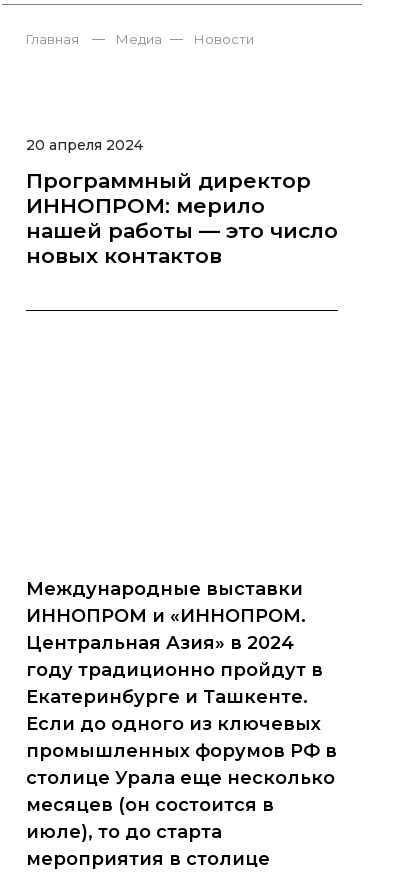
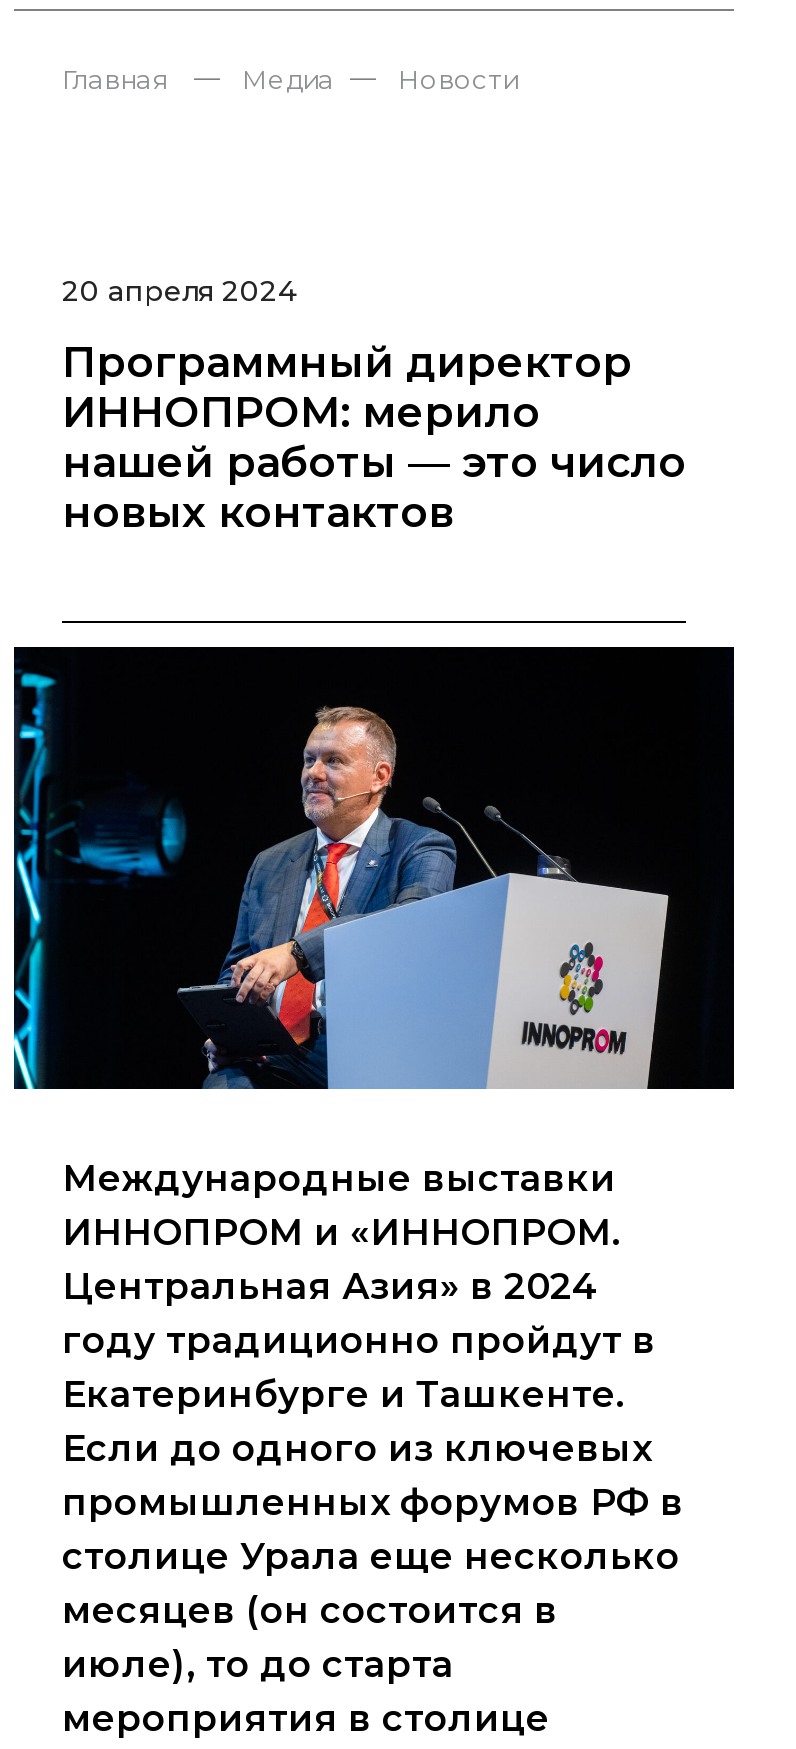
+ [image]
